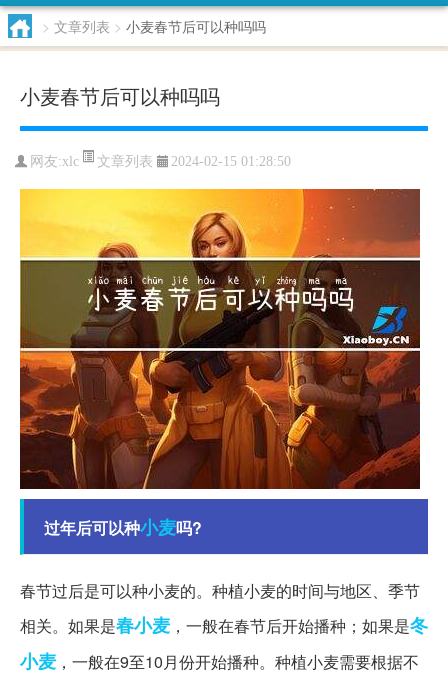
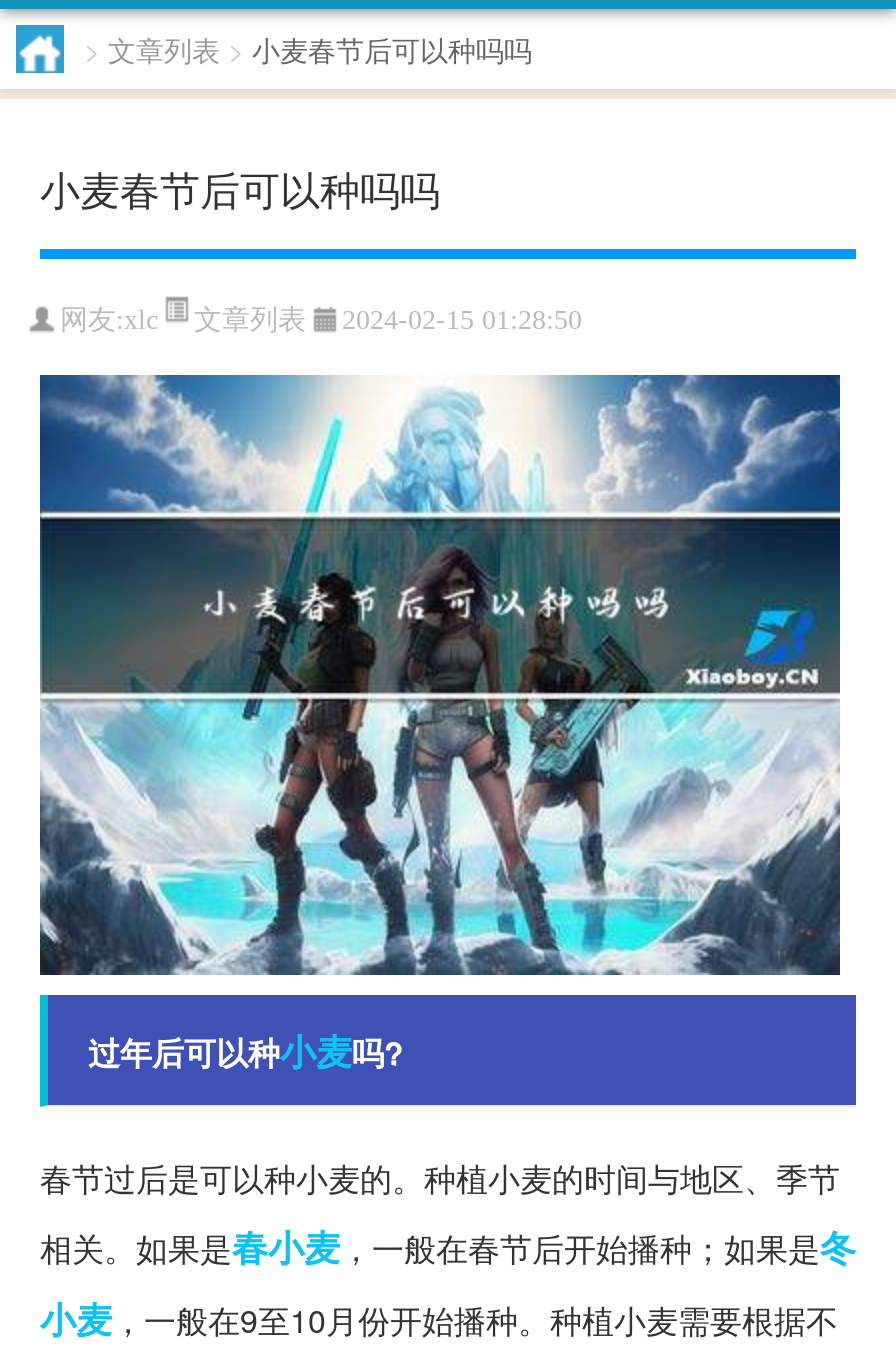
- [image]
+ [image]
